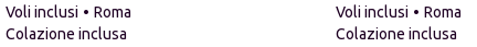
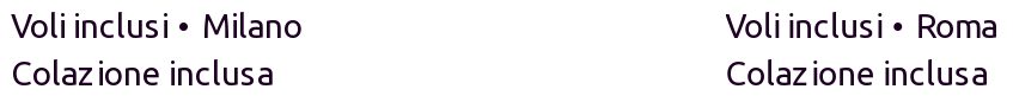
- Roma
+ Milano
